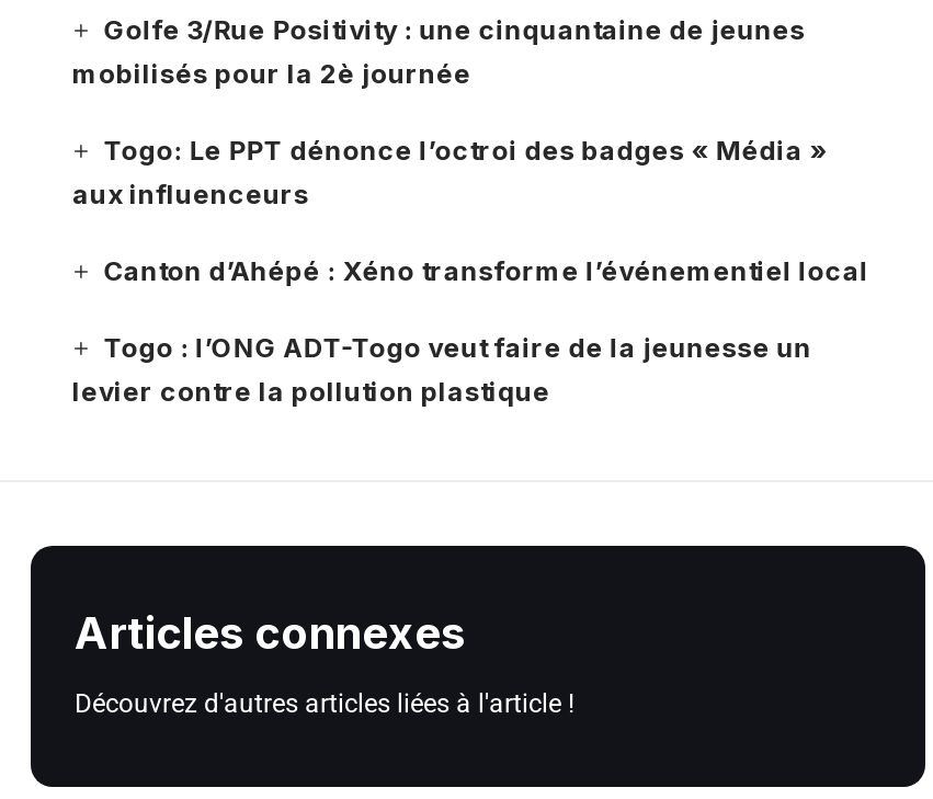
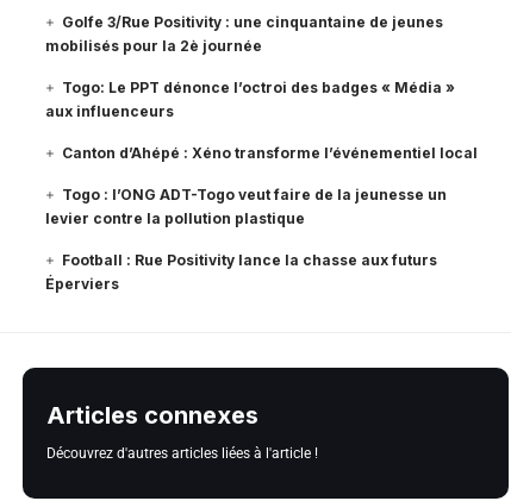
+ Football : Rue Positivity lance la chasse aux futurs
+ Éperviers
